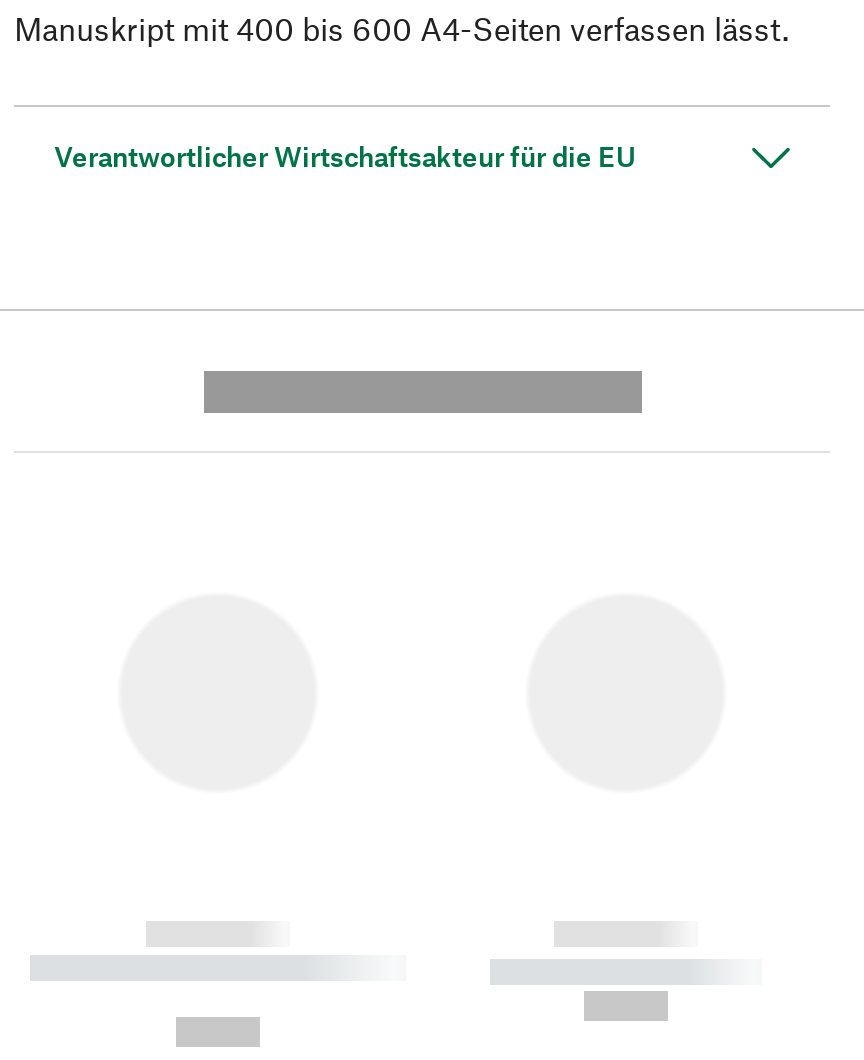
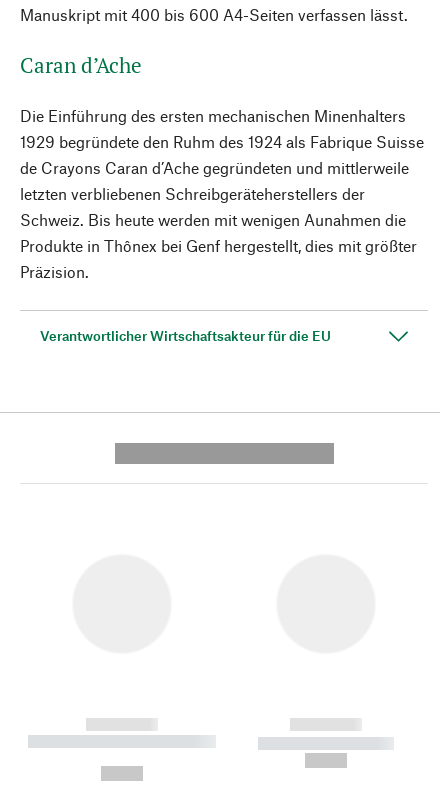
+ Caran d’Ache
+ Die Einführung des ersten mechanischen Minenhalters
+ 1929 begründete den Ruhm des 1924 als Fabrique Suisse
+ de Crayons Caran d’Ache gegründeten und mittlerweile
+ letzten verbliebenen Schreibgeräteherstellers der
+ Schweiz. Bis heute werden mit wenigen Aunahmen die
+ Produkte in Thônex bei Genf hergestellt, dies mit größter
+ Präzision.
